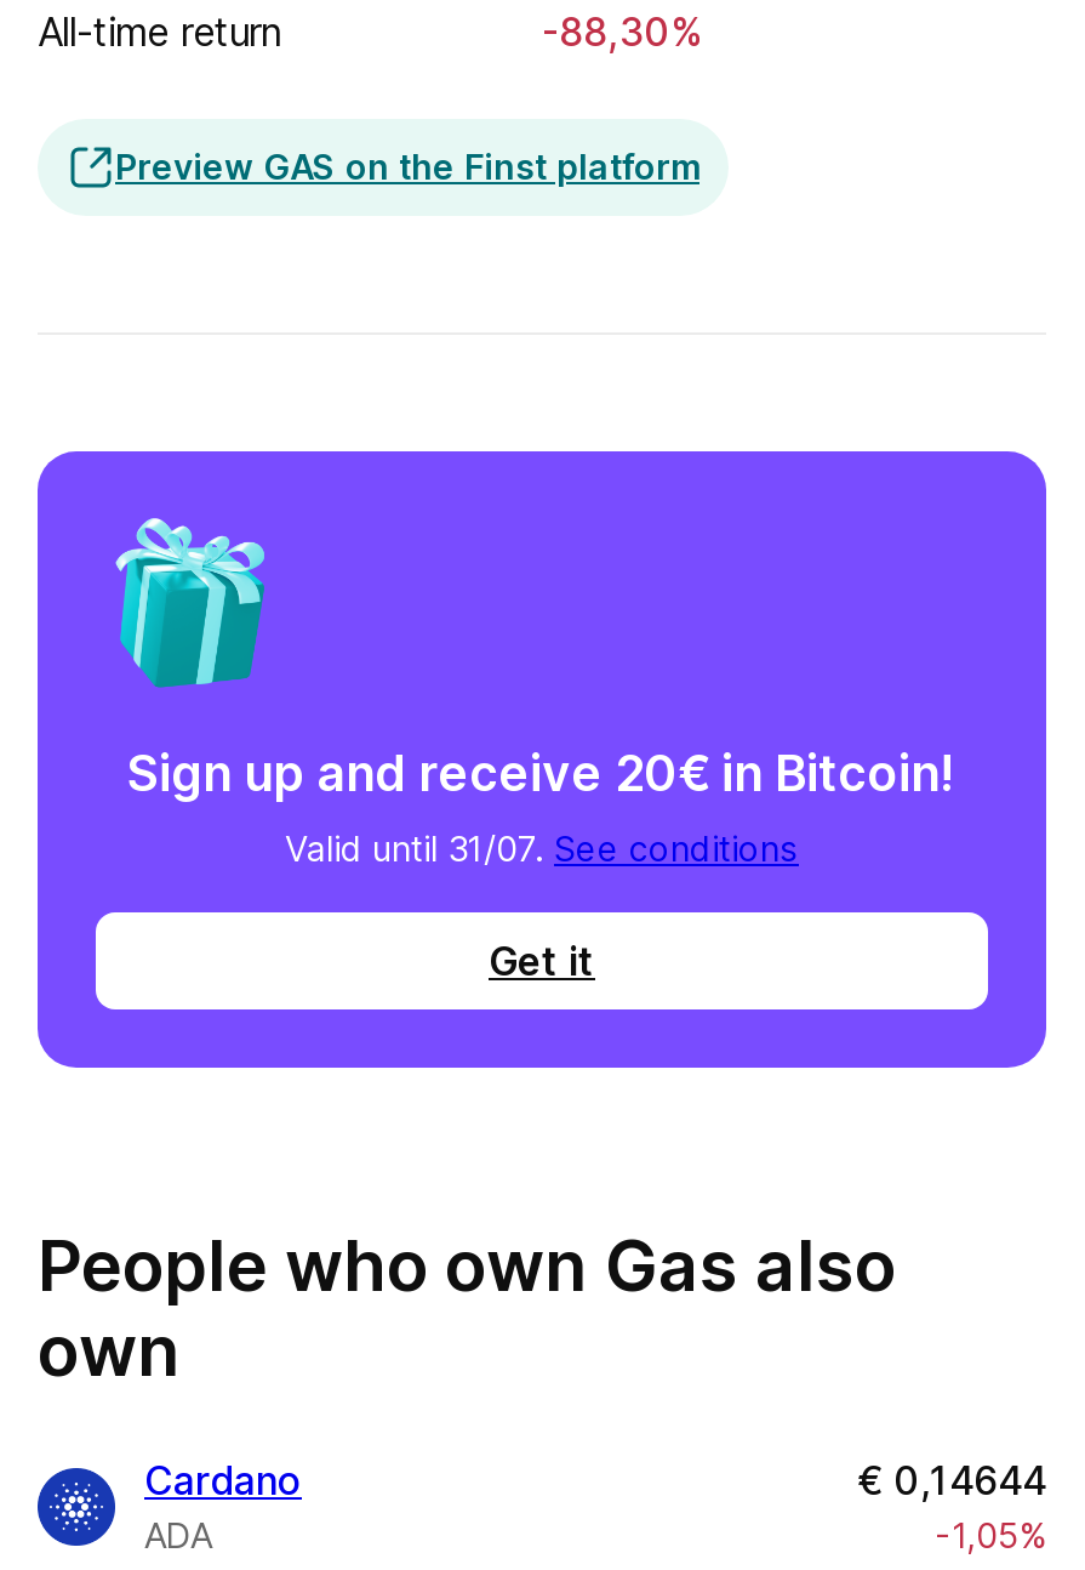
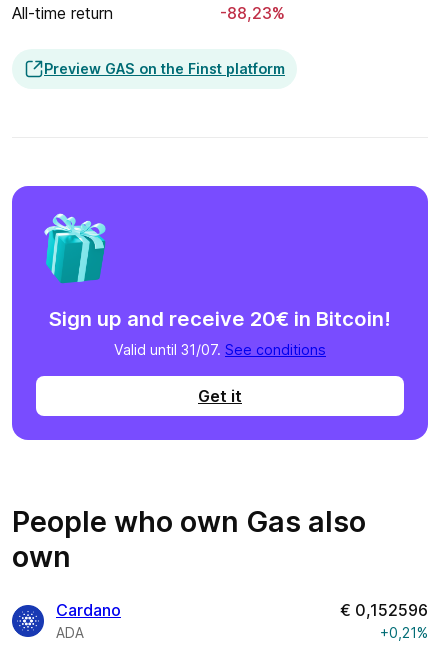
- -88,30%
+ -88,23%

- €0,14644
+ €0,152596

- -1,05%
+ +0,21%
